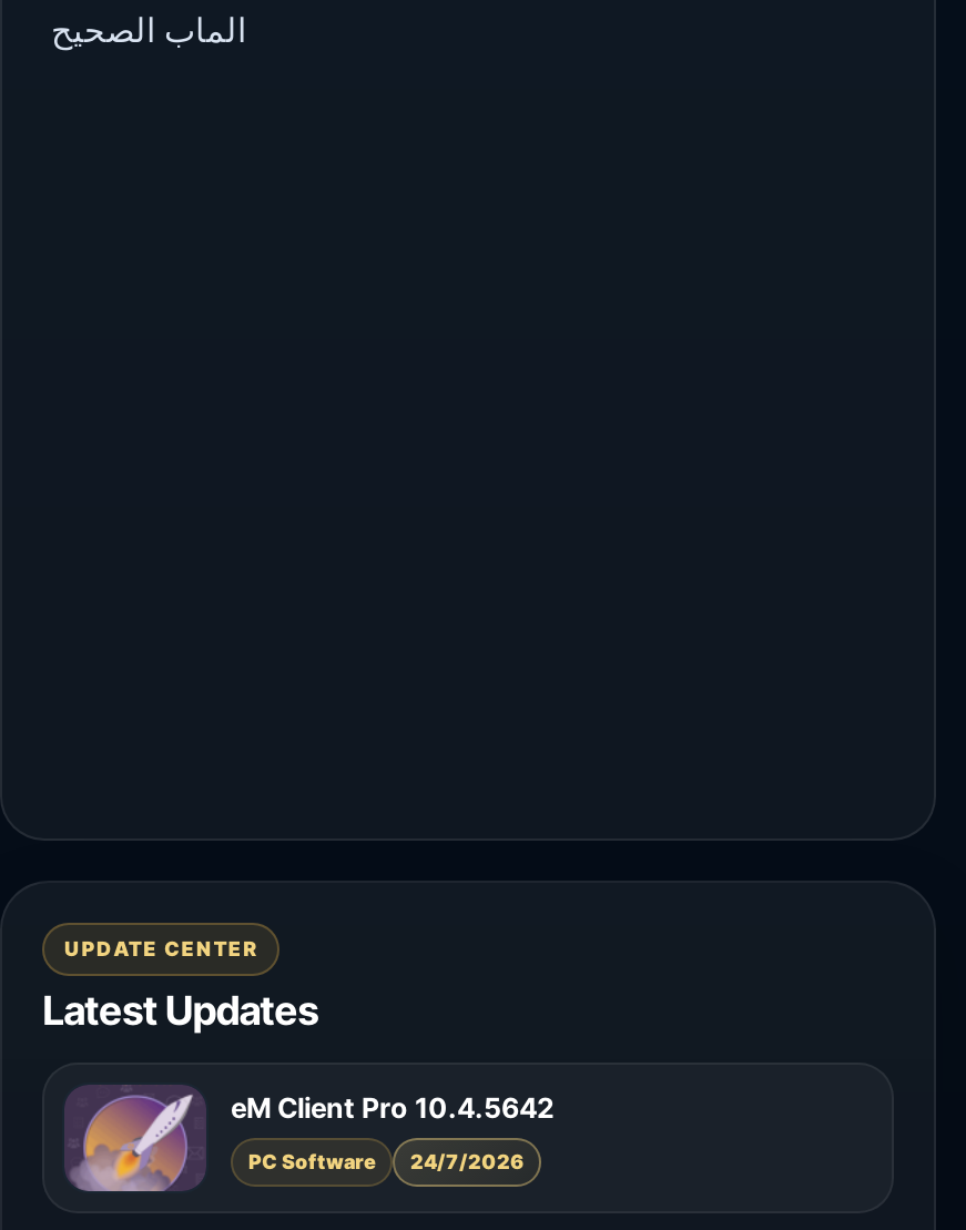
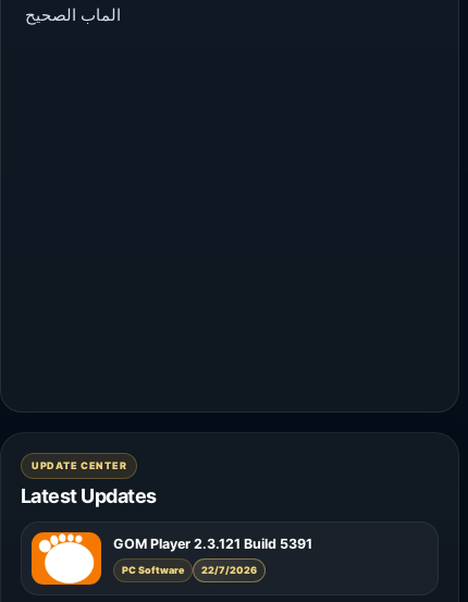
- [image]
- eM Client Pro 10.4.5642
+ [image]
+ GOM Player 2.3.121 Build 5391

- PC Software 24/7/2026
+ PC Software 22/7/2026
